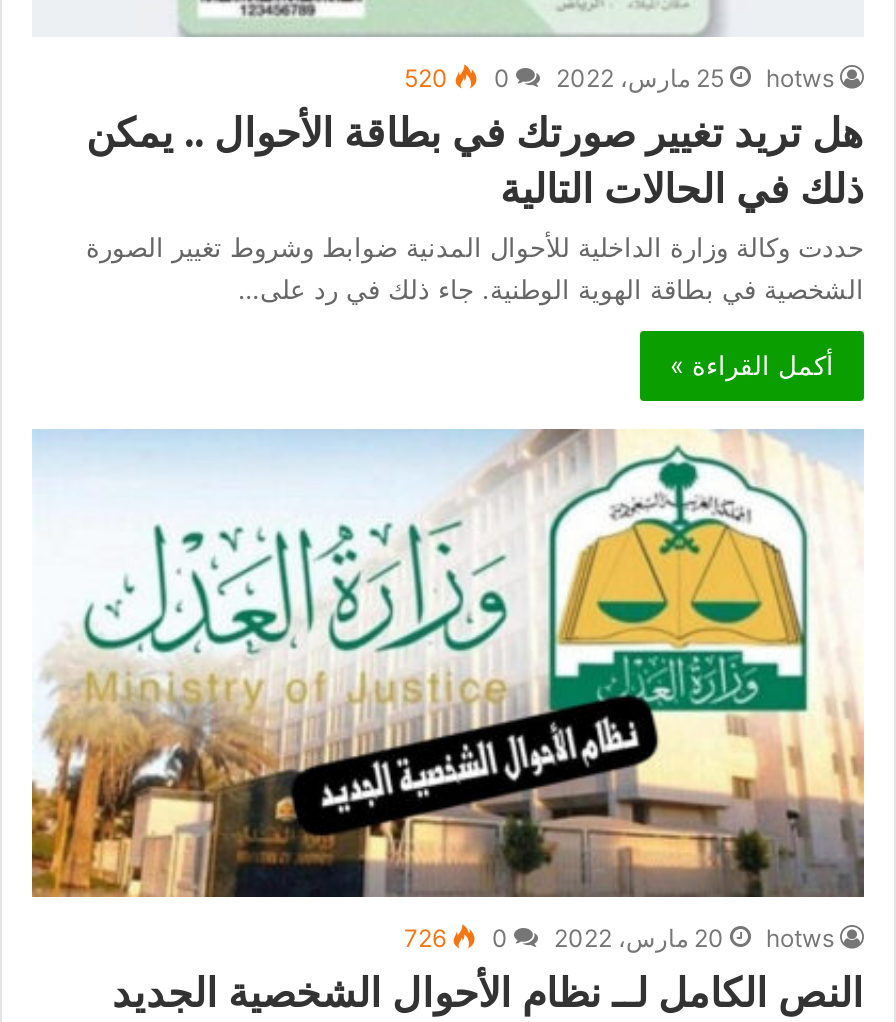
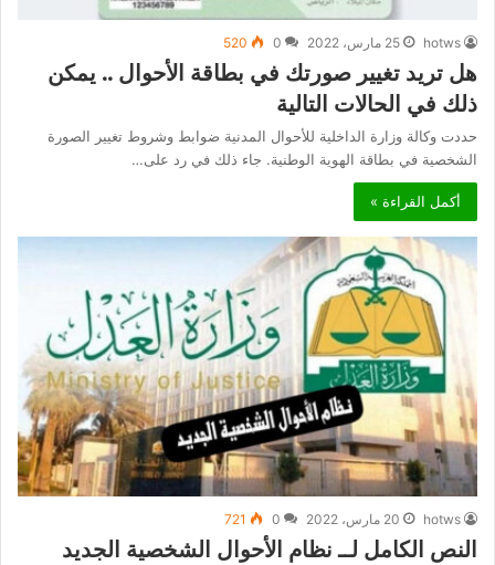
- 726 0
+ 721 0
